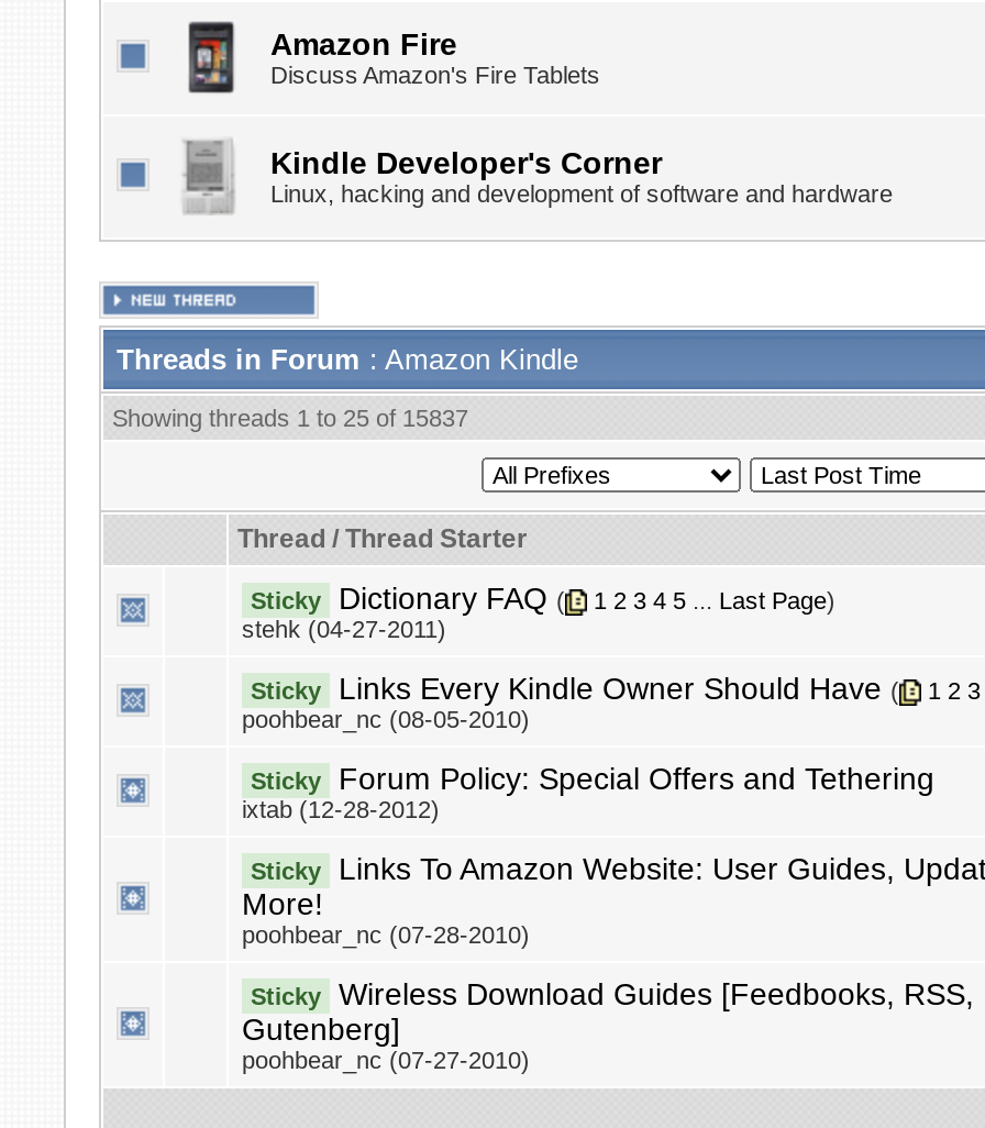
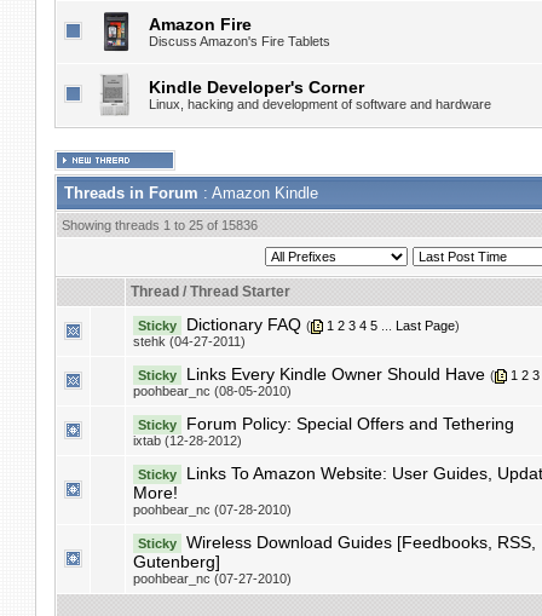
- Showing threads 1 to 25 of 15837
+ Showing threads 1 to 25 of 15836
